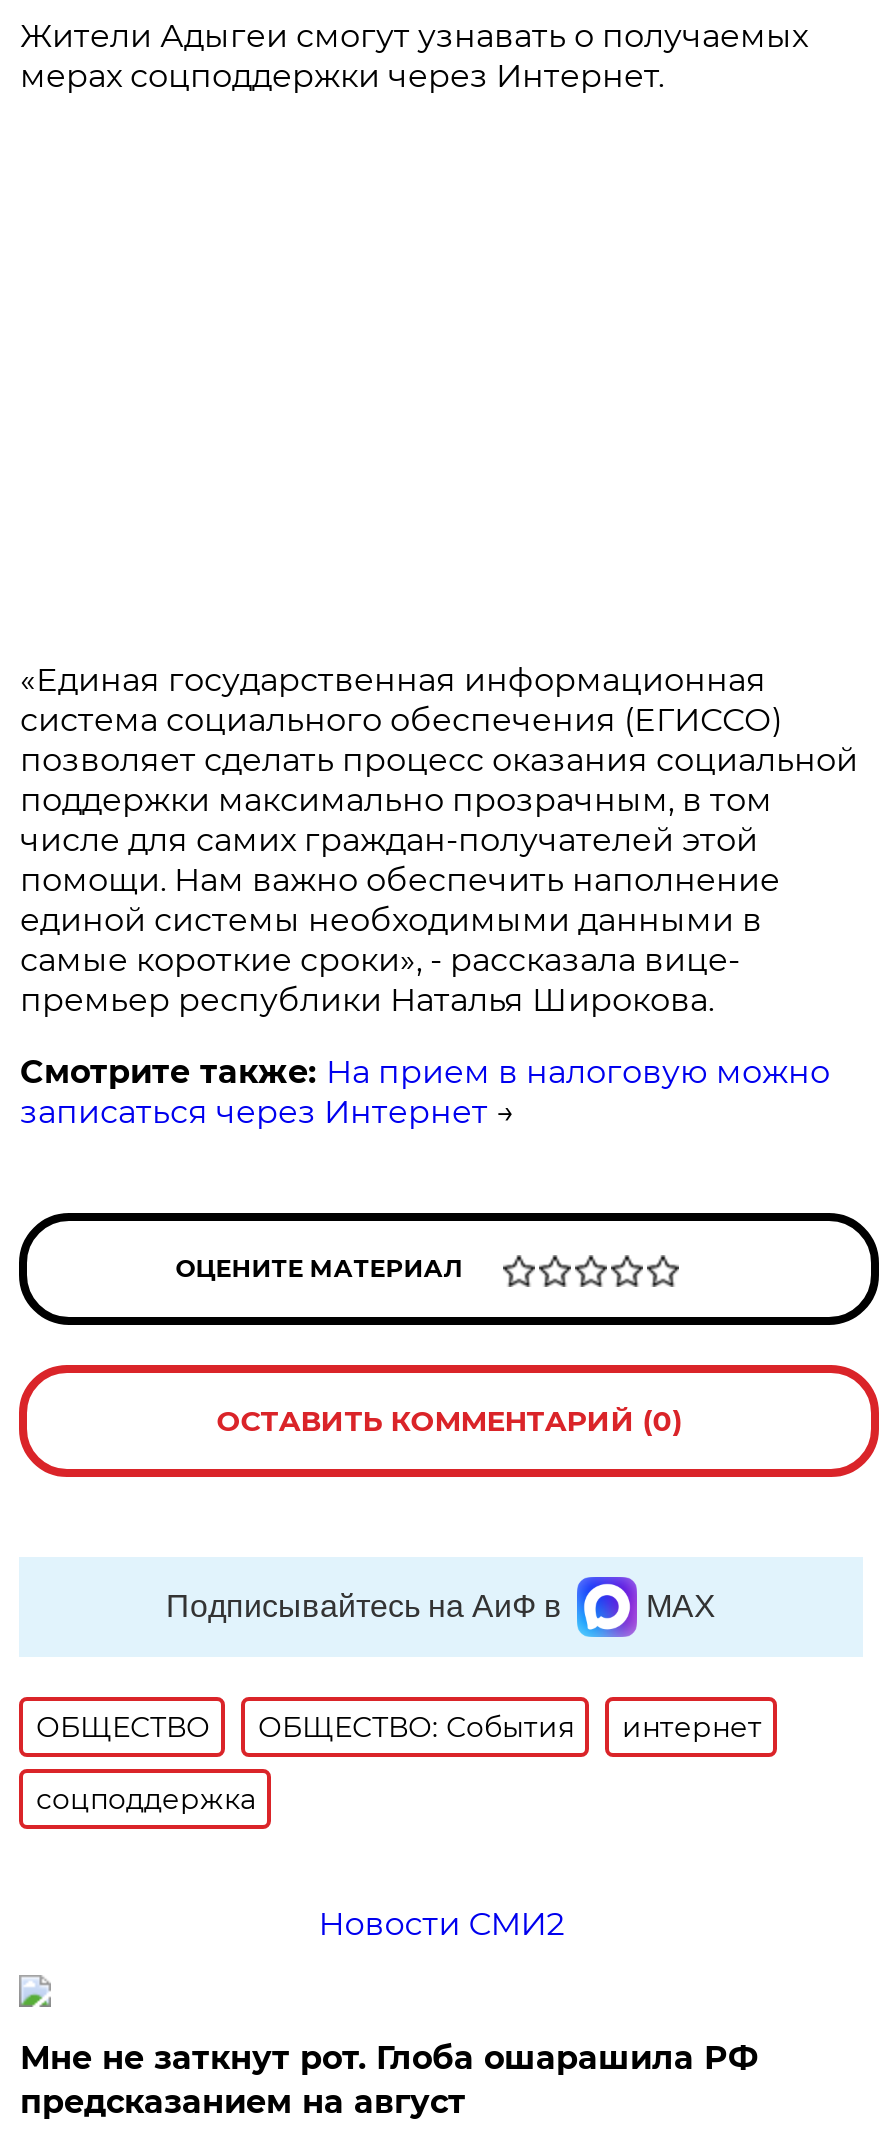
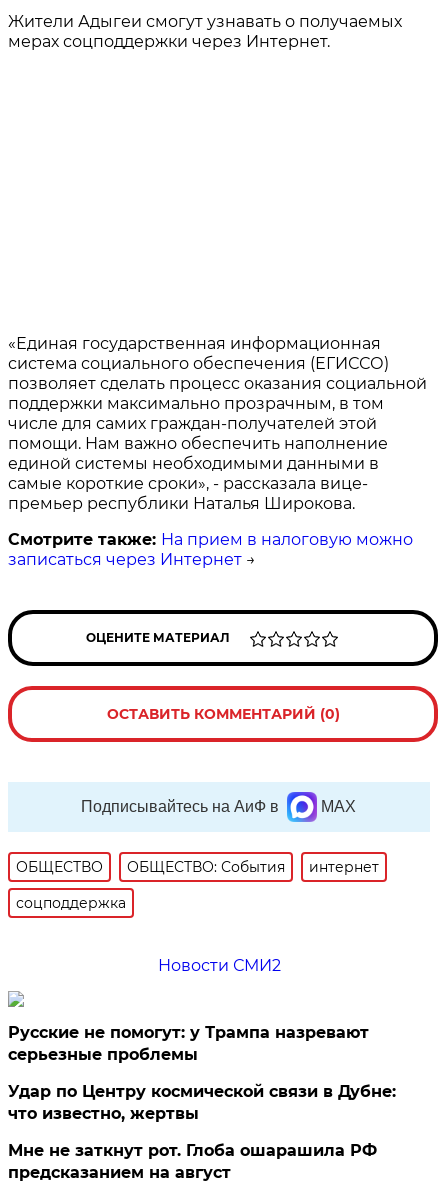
+ Русские не помогут: у Трампа назревают
+ серьезные проблемы
+ Удар по Центру космической связи в Дубне:
+ что известно, жертвы
